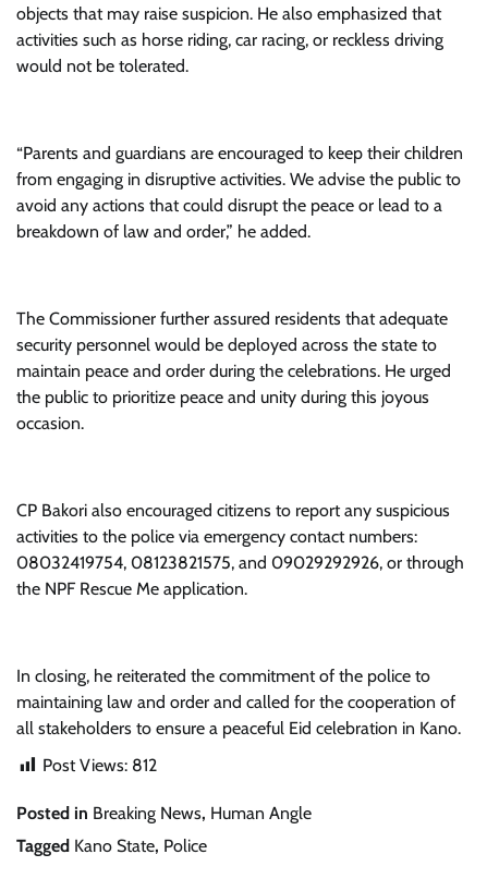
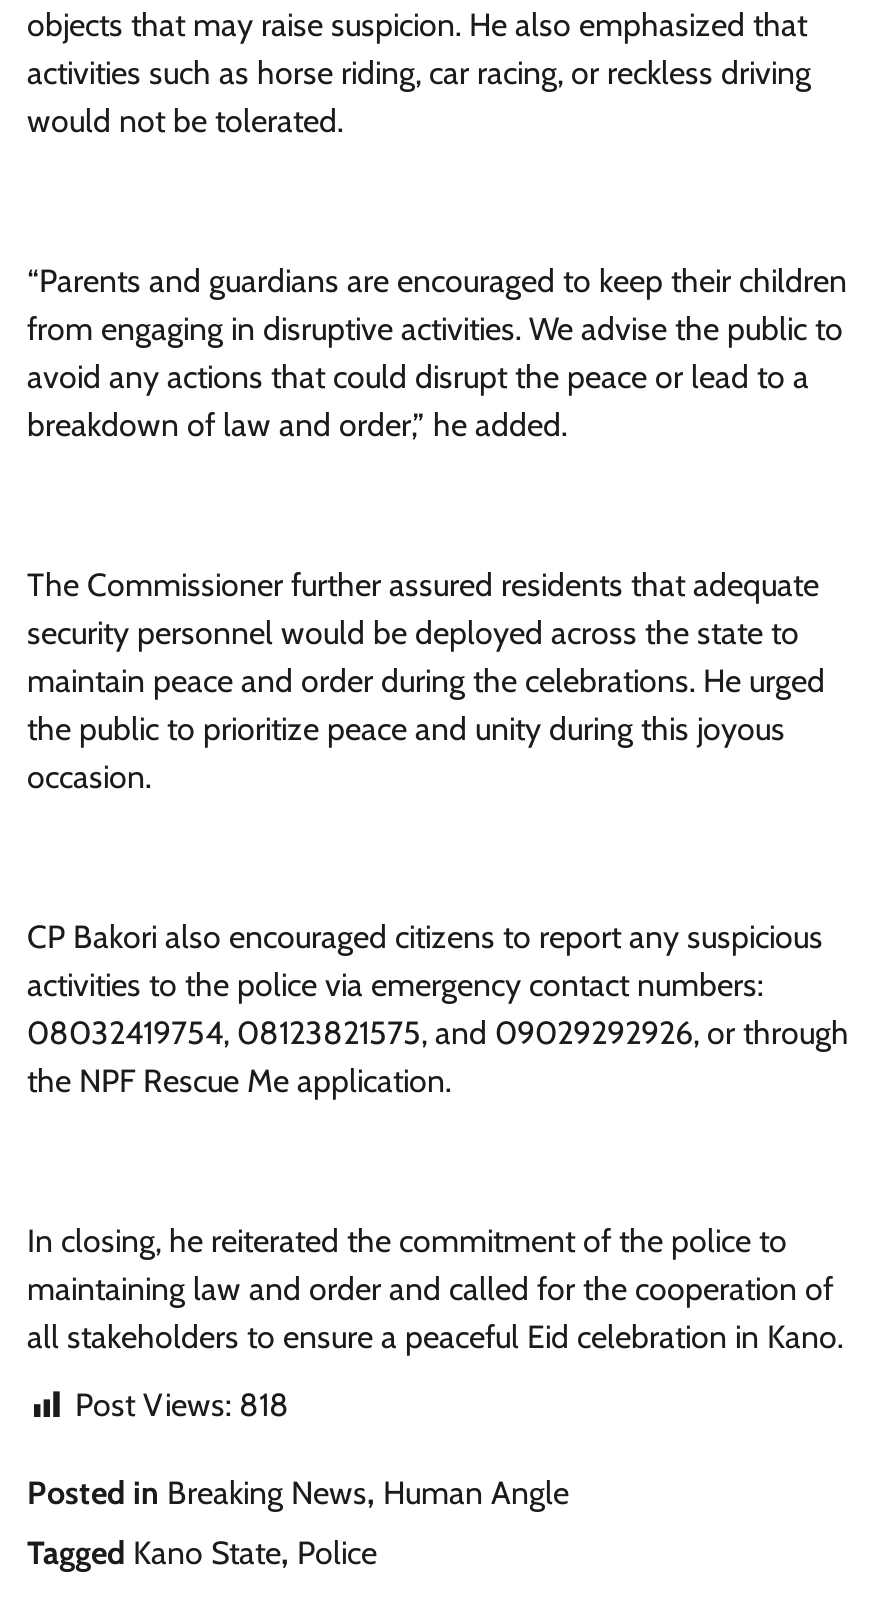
- Post Views: 812
+ Post Views: 818
